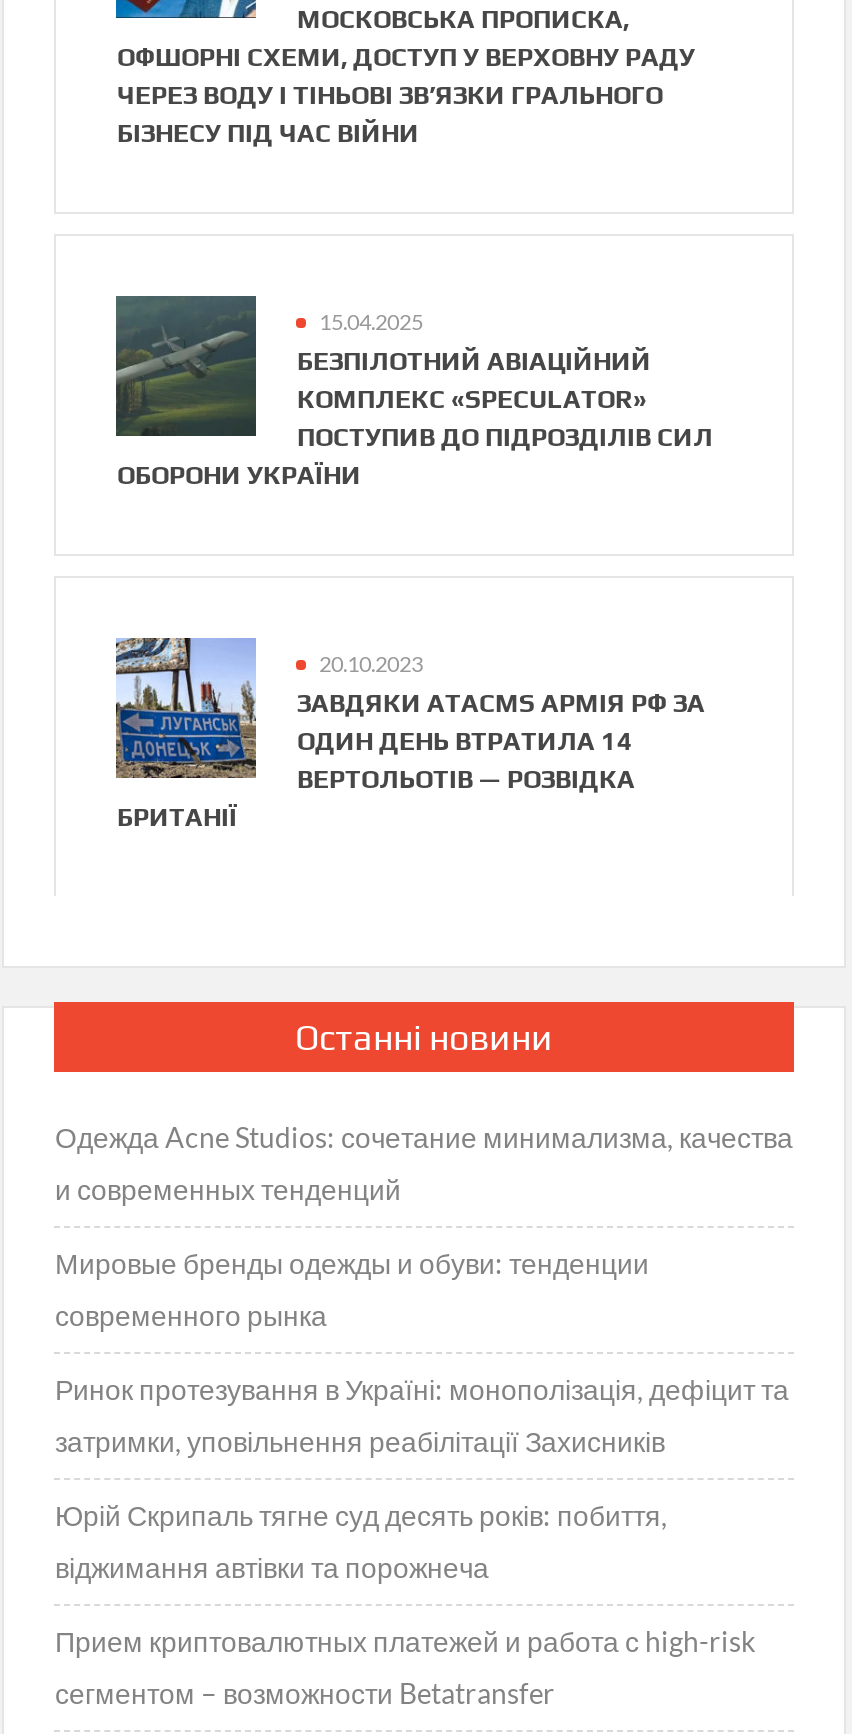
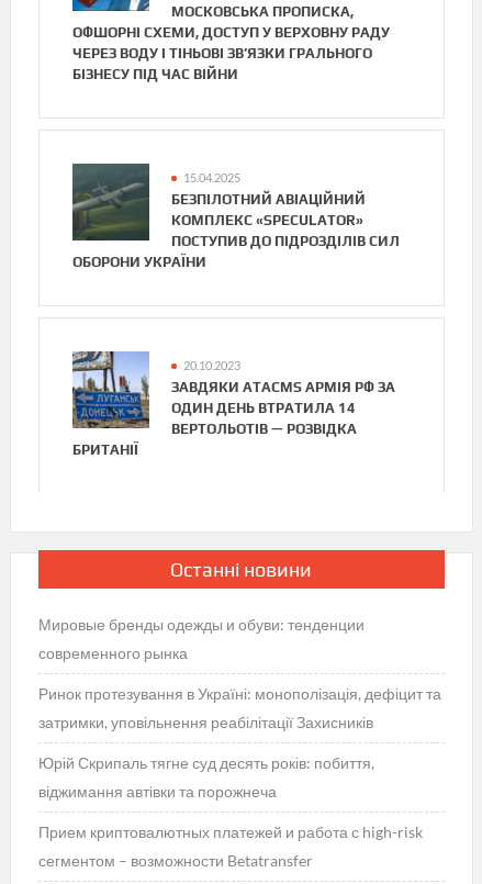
- Одежда Acne Studios: сочетание минимализма, качества
- и современных тенденций
